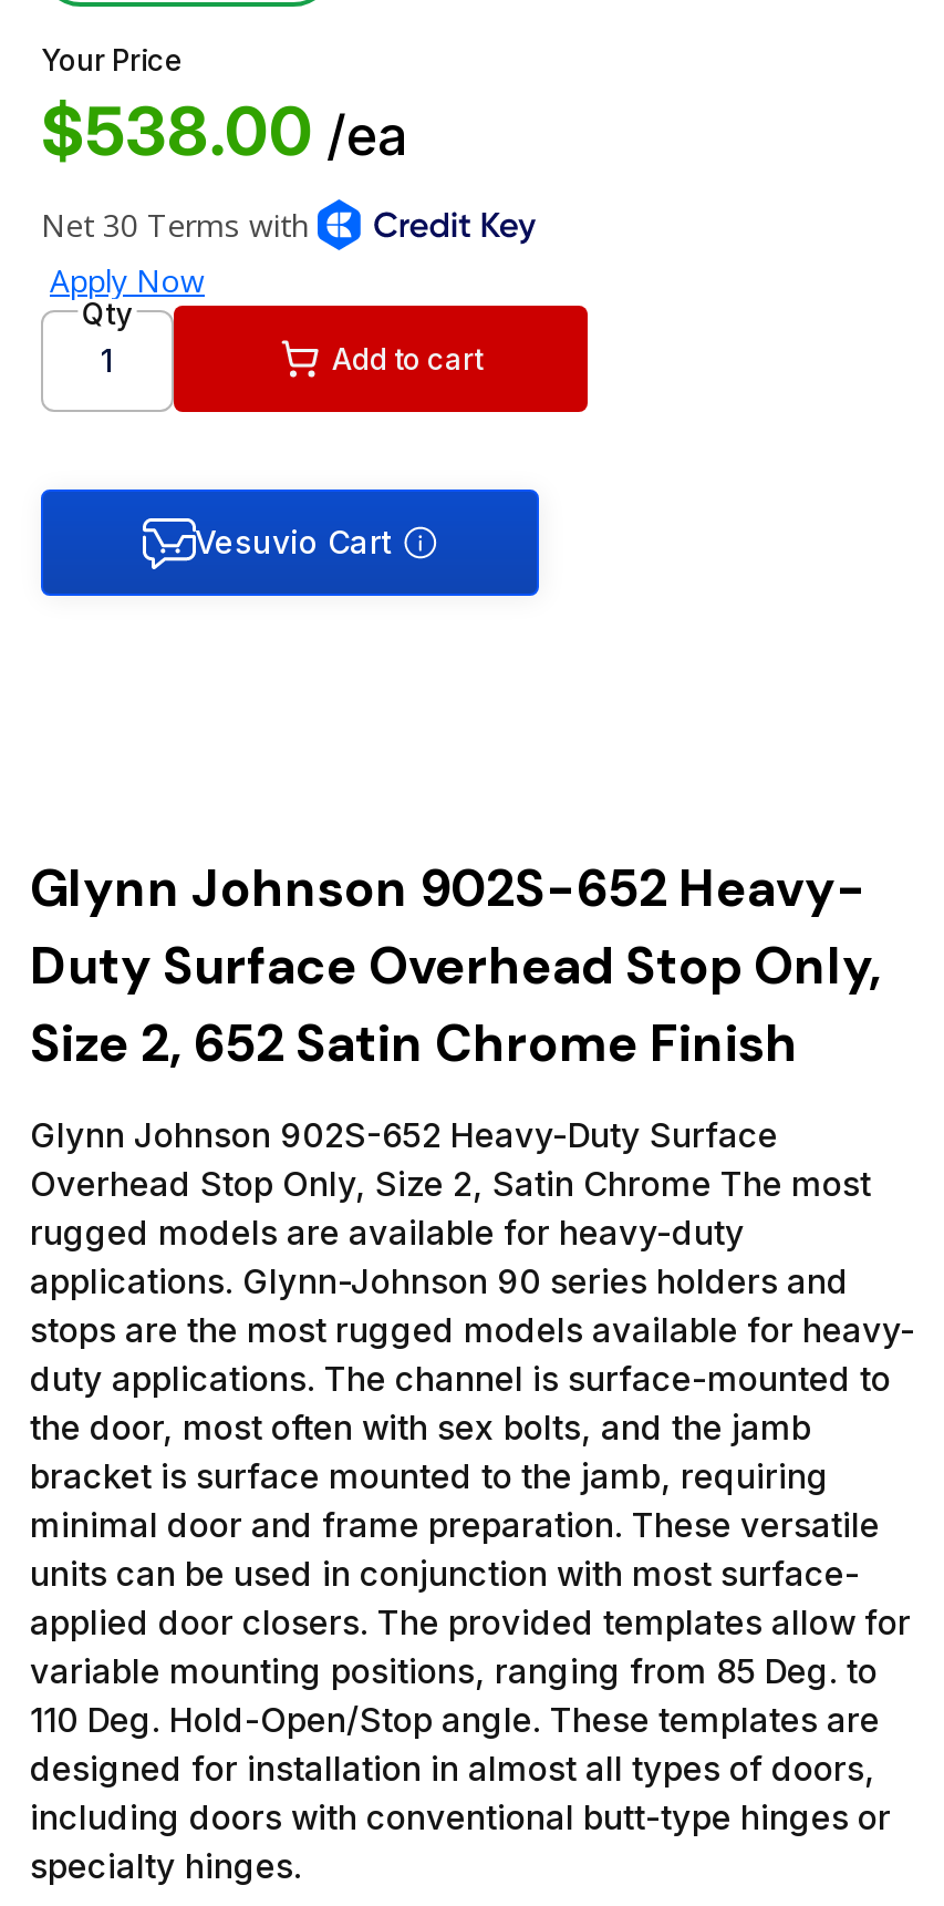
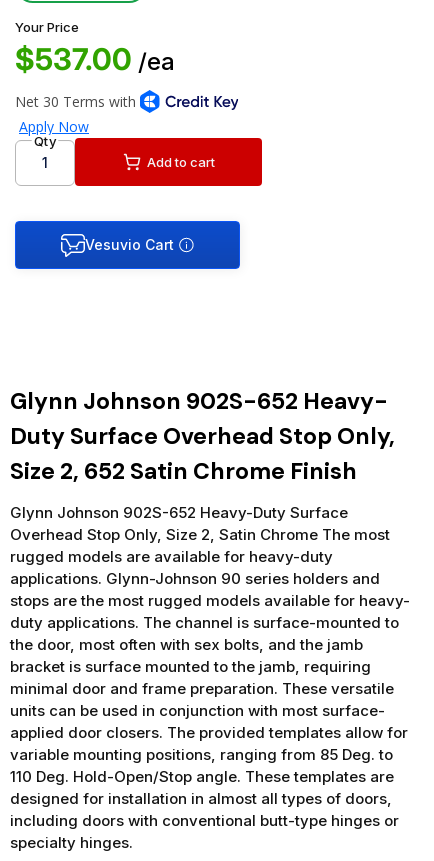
- $538.00 /ea
+ $537.00 /ea
